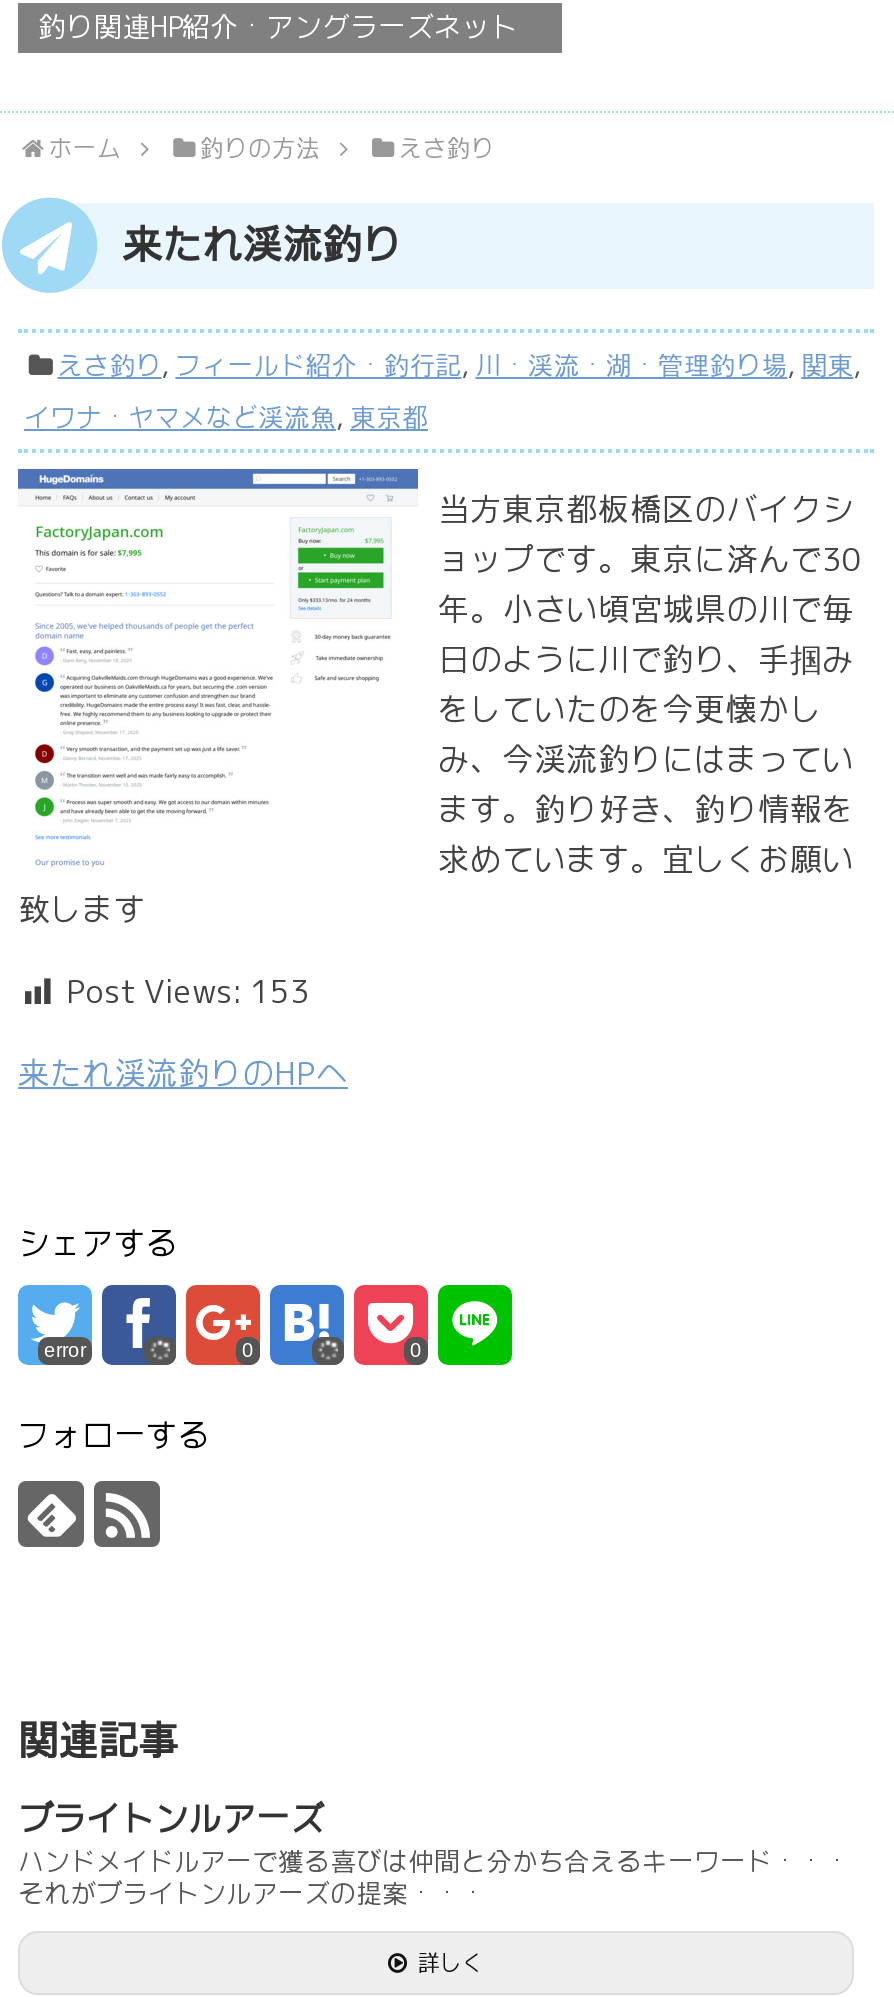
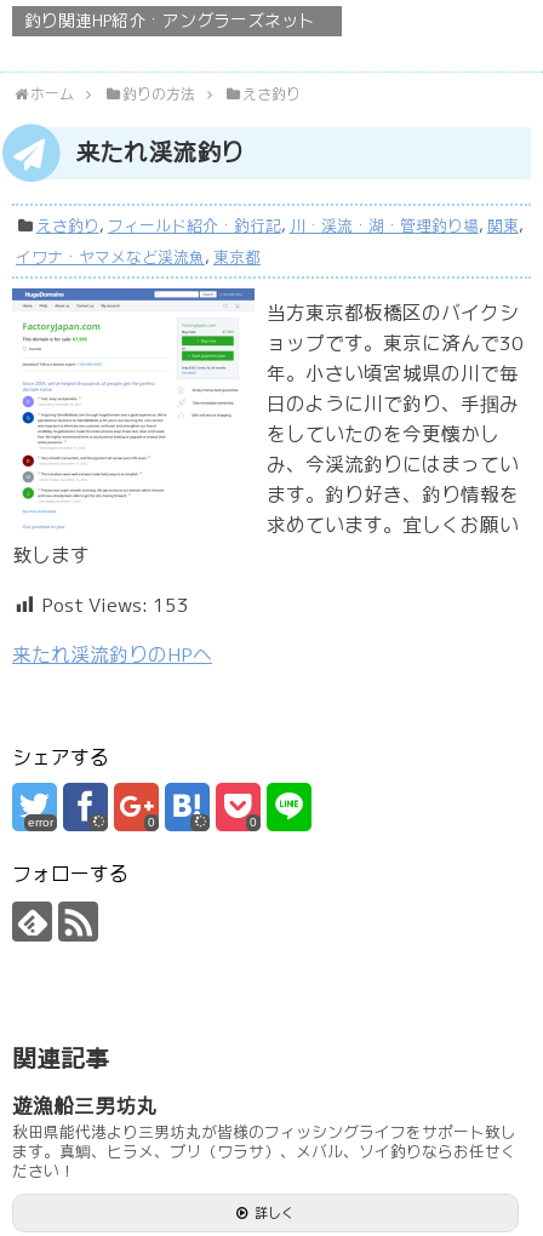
- ブライトンルアーズ
- ハンドメイドルアーで獲る喜びは仲間と分かち合えるキーワード・・・
- それがブライトンルアーズの提案・・・
+ 遊漁船三男坊丸
+ 秋田県能代港より三男坊丸が皆様のフィッシングライフをサポート致し
+ ます。真鯛、ヒラメ、ブリ（ワラサ）、メバル、ソイ釣りならお任せく
+ ださい！
